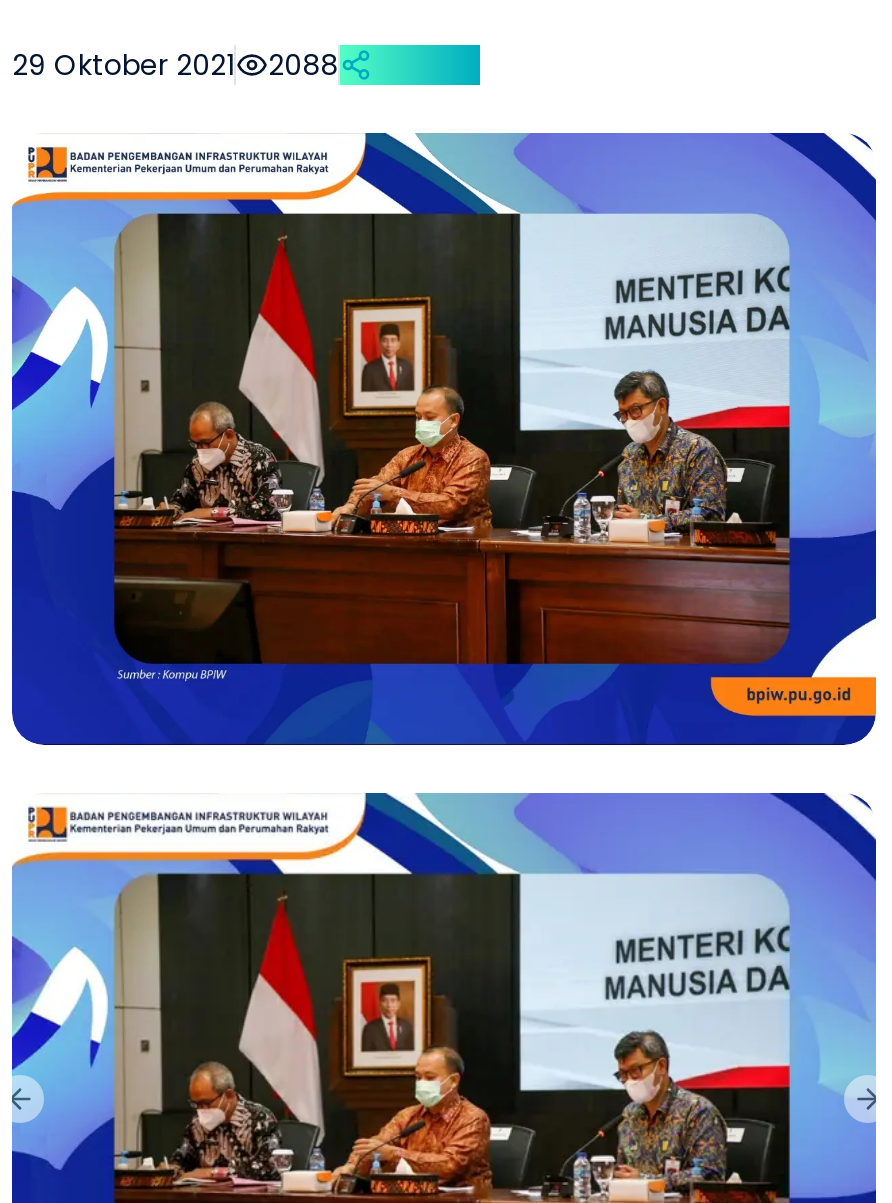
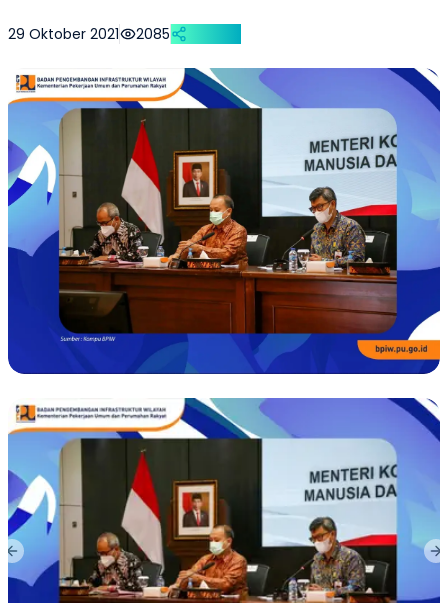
- 2088
+ 2085
